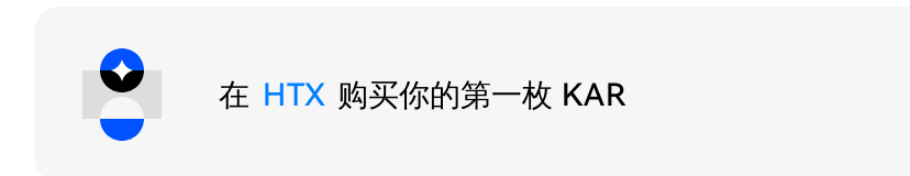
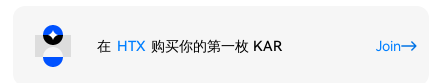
+ Join
